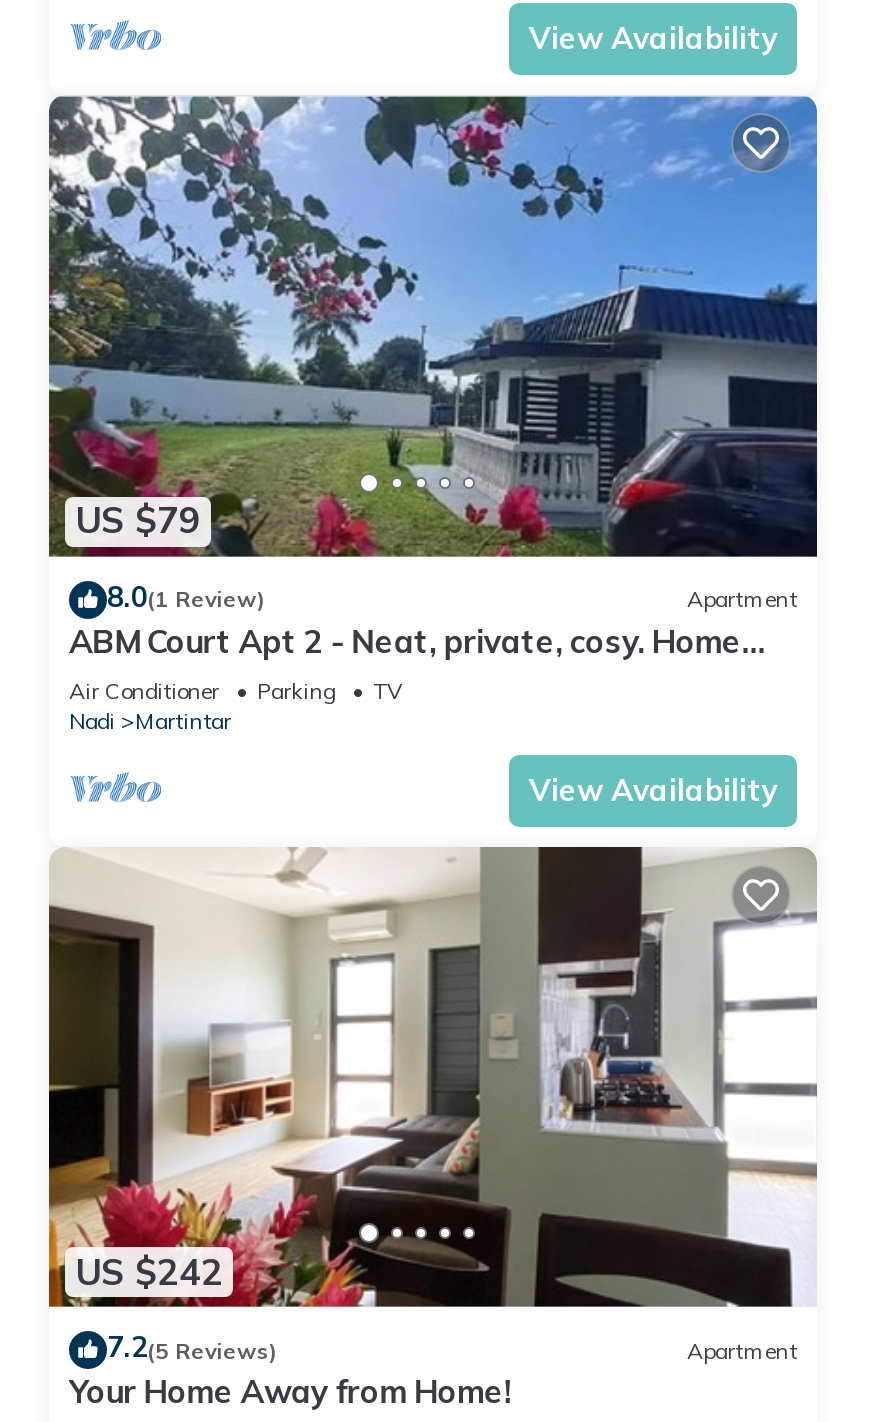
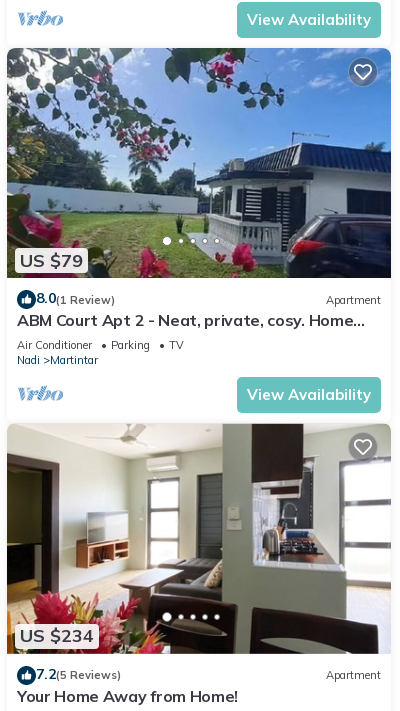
- US $242
+ US $234
